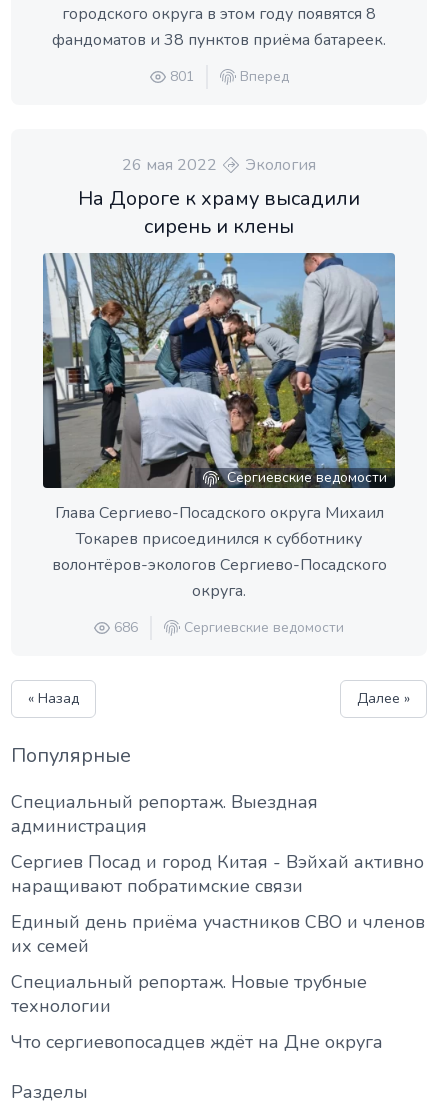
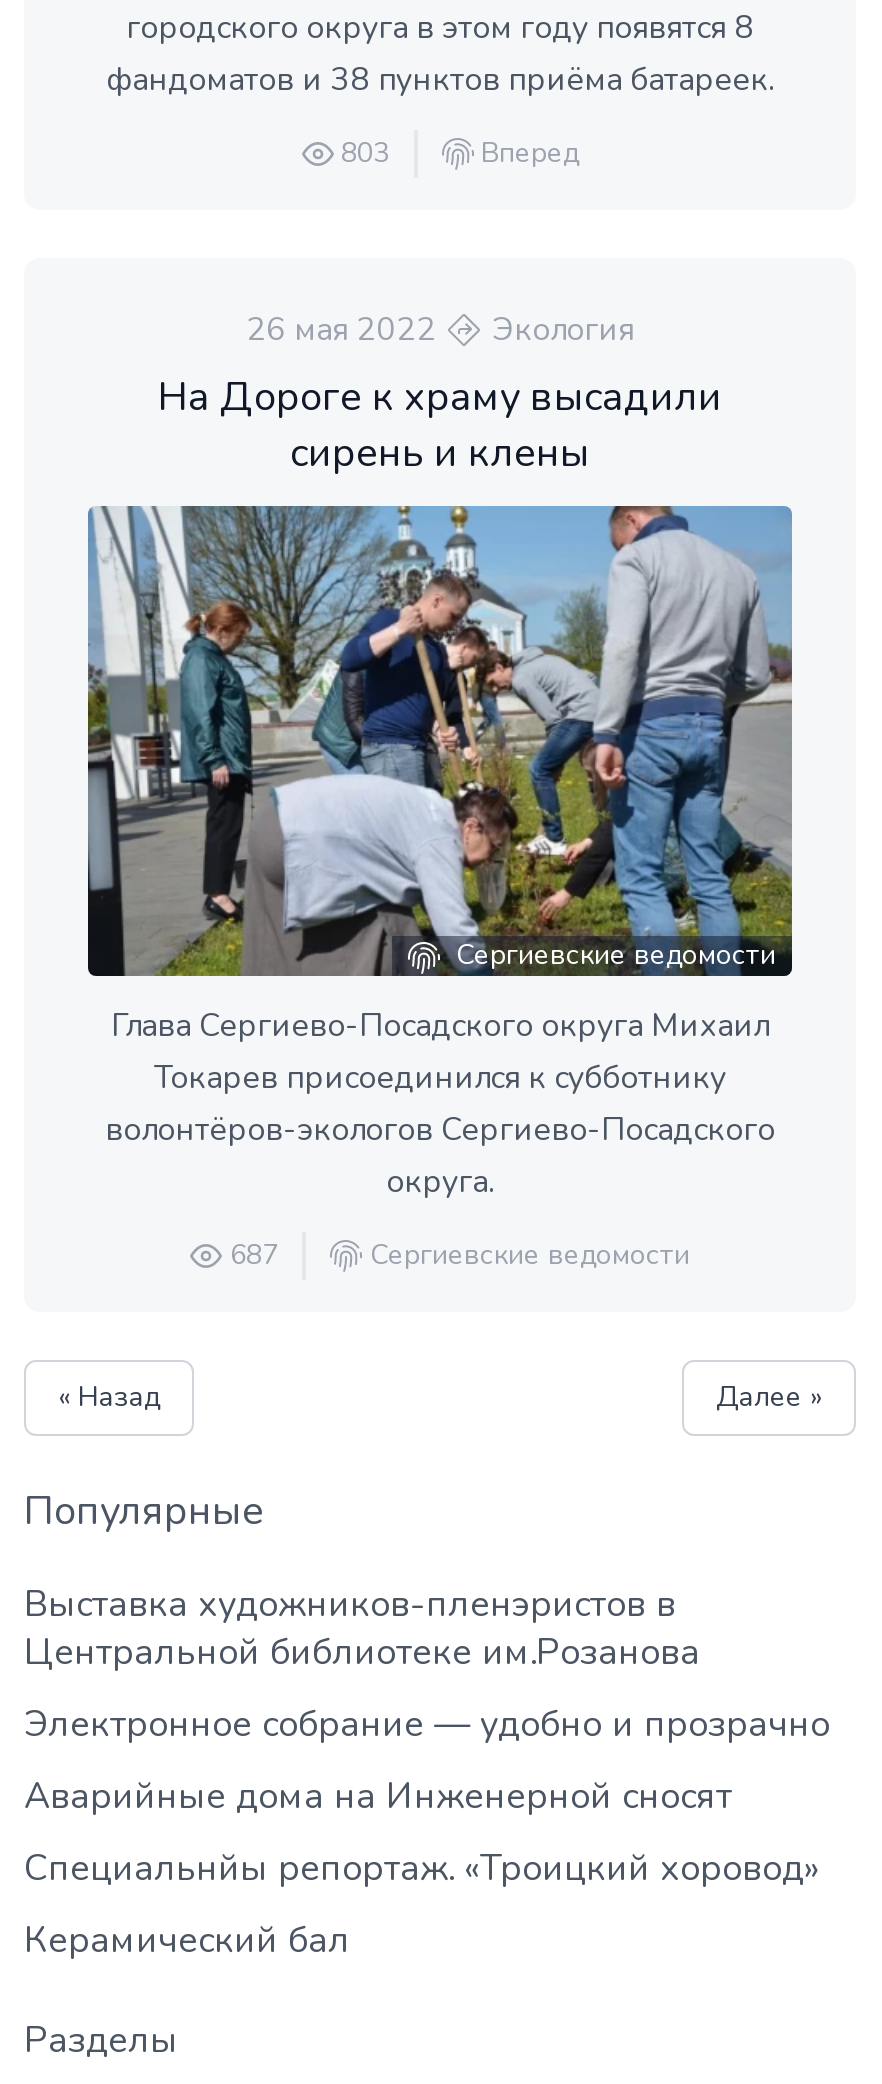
- 801
+ 803

- 686
+ 687

- Специальный репортаж. Выездная
- администрация
+ Выставка художников-пленэристов в
+ Центральной библиотеке им.Розанова

- Сергиев Посад и город Китая - Вэйхай активно
- наращивают побратимские связи
+ Электронное собрание — удобно и прозрачно

- Единый день приёма участников СВО и членов
- их семей
+ Аварийные дома на Инженерной сносят

- Специальный репортаж. Новые трубные
- технологии
+ Специальнйы репортаж. «Троицкий хоровод»

- Что сергиевопосадцев ждёт на Дне округа
+ Керамический бал
